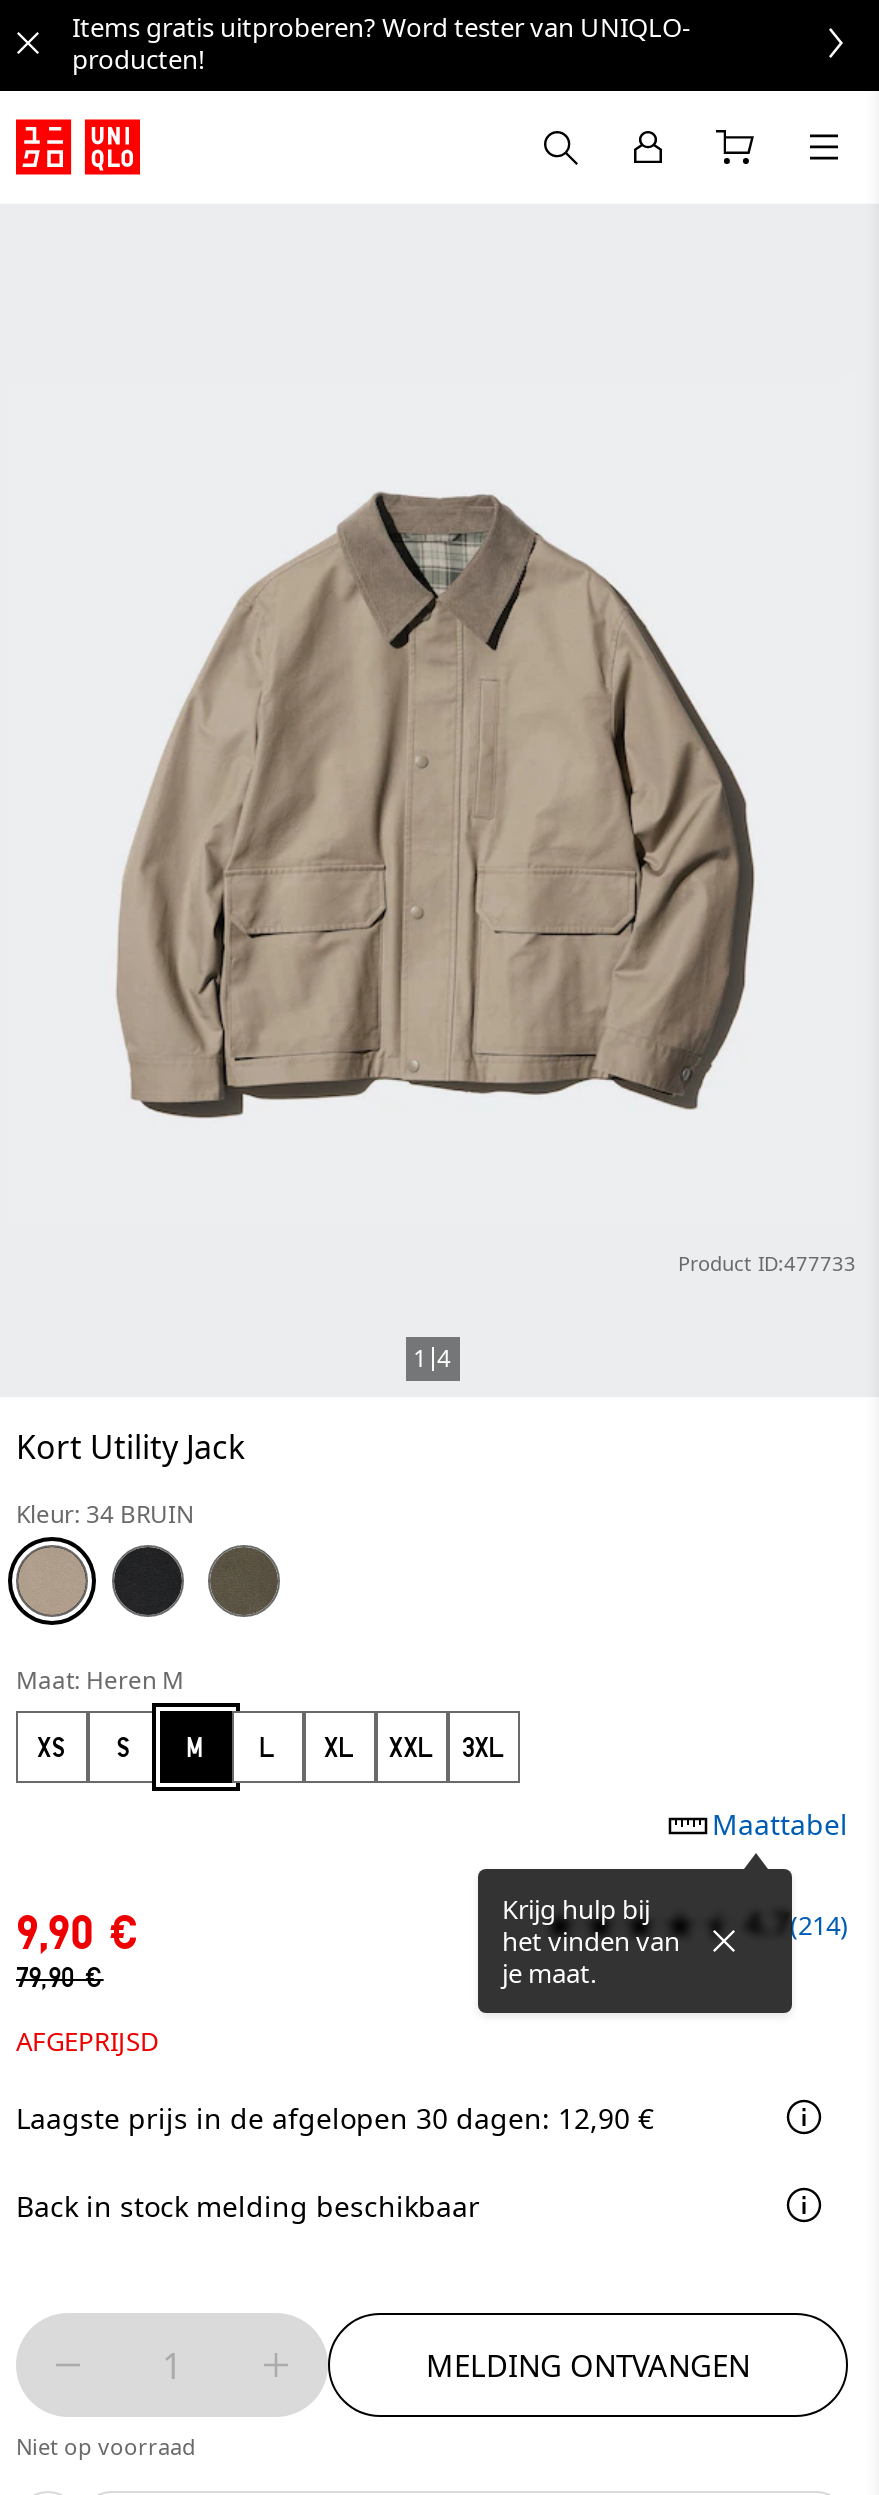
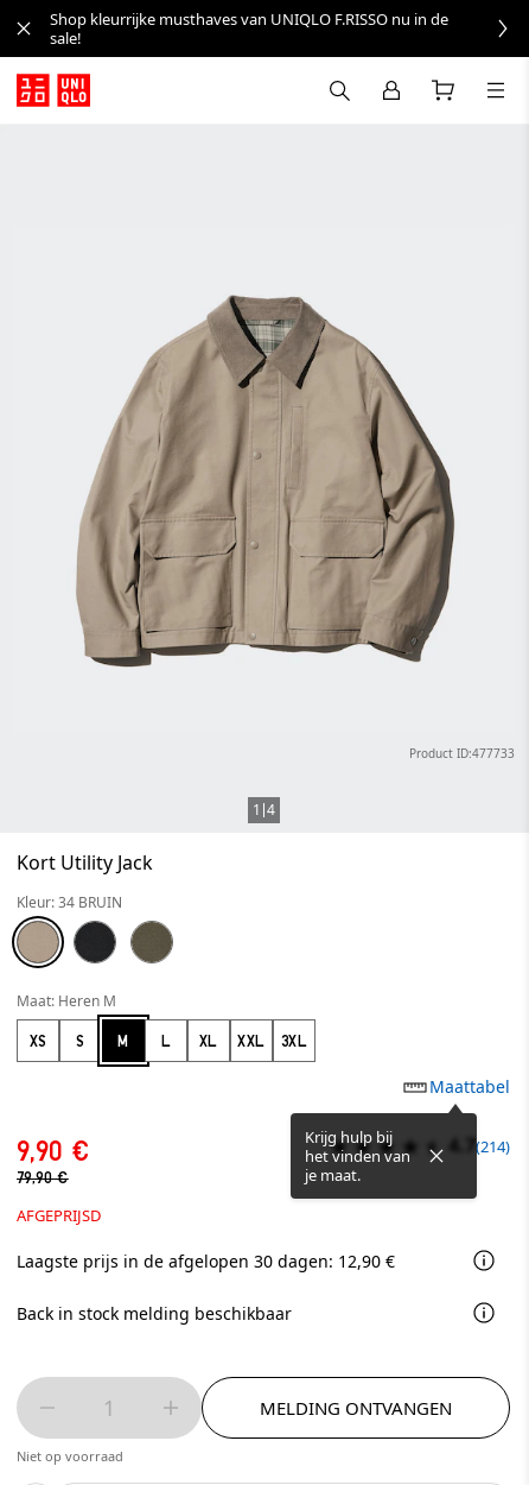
- Items gratis uitproberen? Word tester van UNIQLO-
- producten!
+ Shop kleurrijke musthaves van UNIQLO F.RISSO nu in de
+ sale!
